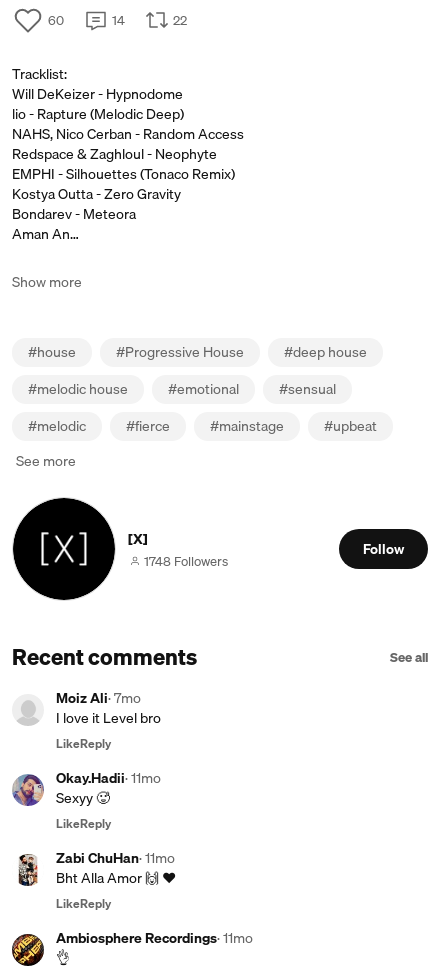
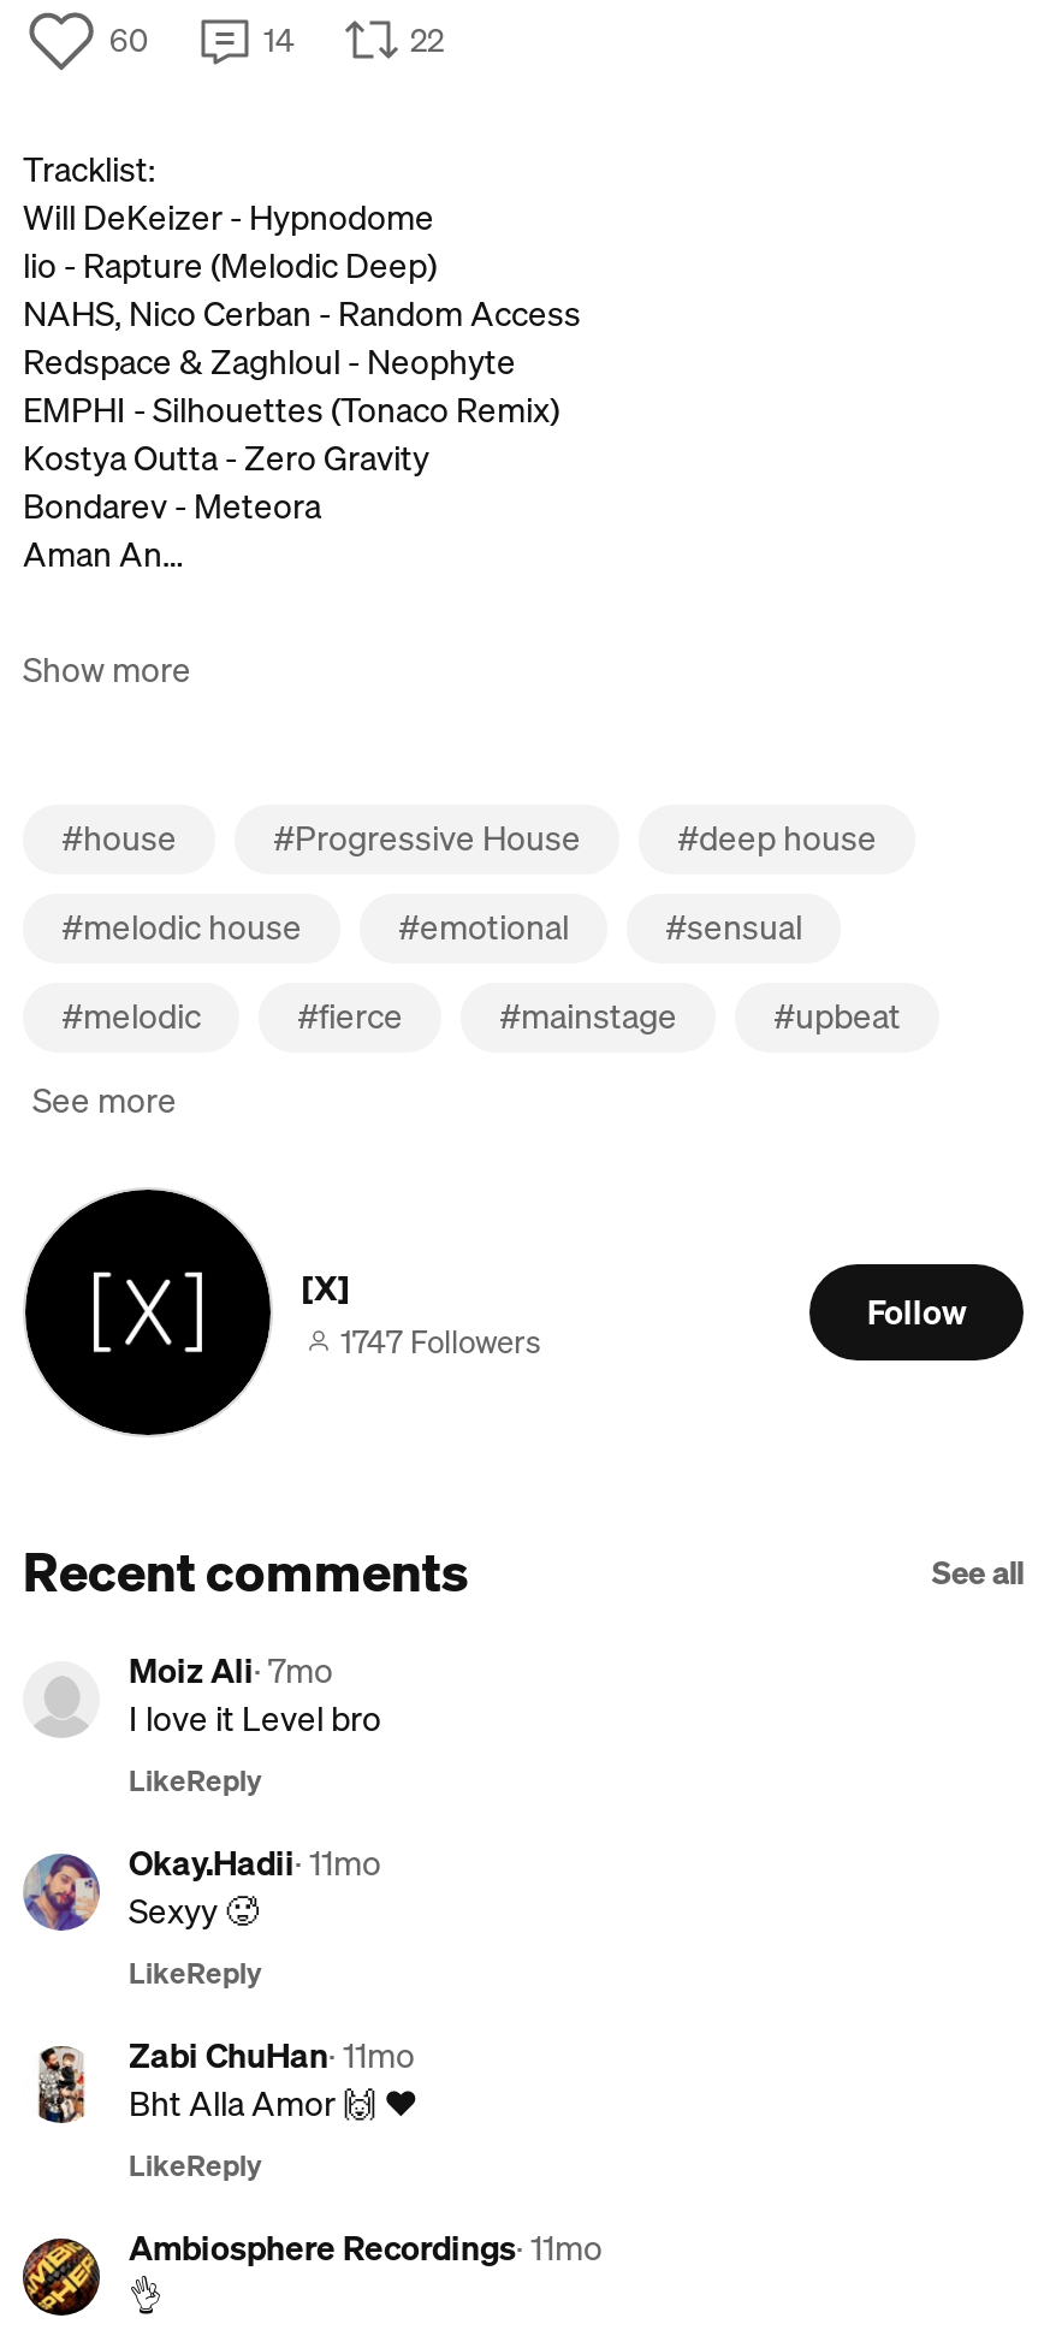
- 1748 Followers
+ 1747 Followers
